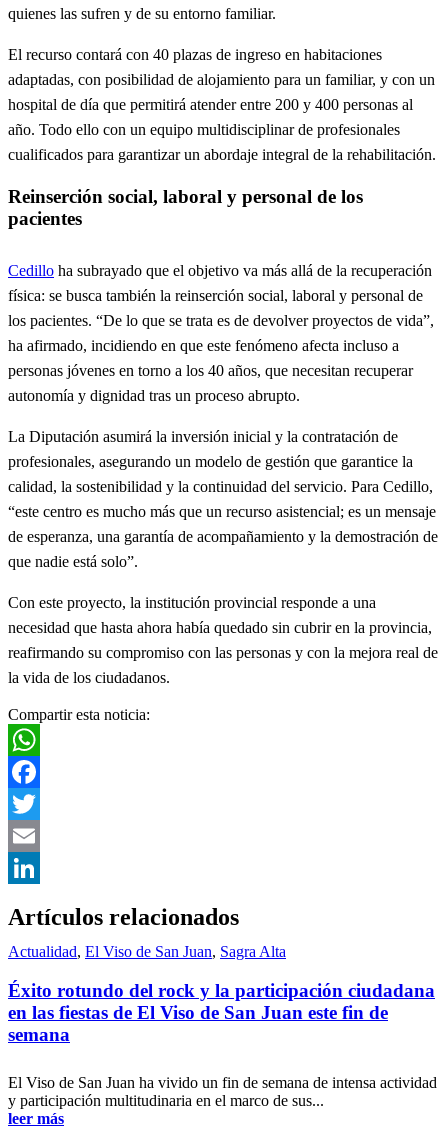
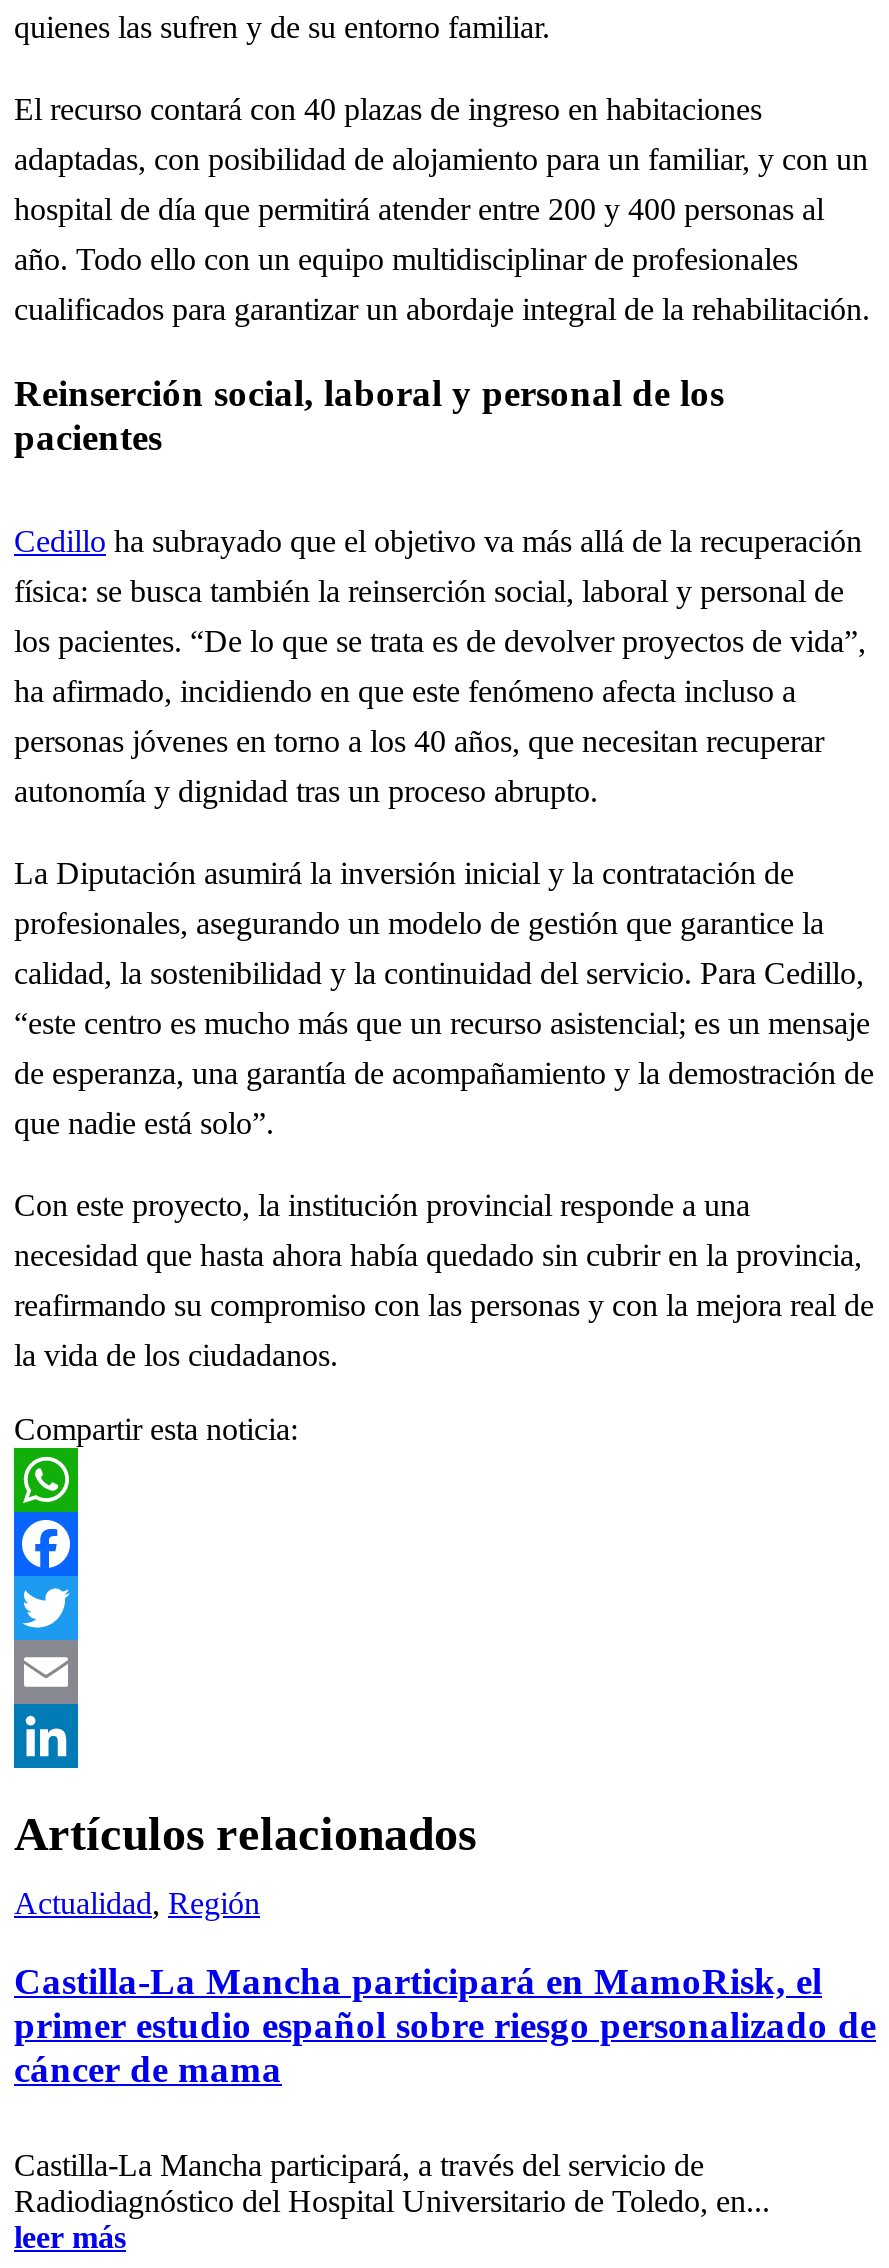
- Actualidad, El Viso de San Juan, Sagra Alta
+ Actualidad, Región

- Éxito rotundo del rock y la participación ciudadana
- en las fiestas de El Viso de San Juan este fin de
- semana
+ Castilla-La Mancha participará en MamoRisk, el
+ primer estudio español sobre riesgo personalizado de
+ cáncer de mama

- El Viso de San Juan ha vivido un fin de semana de intensa actividad
- y participación multitudinaria en el marco de sus...
+ Castilla-La Mancha participará, a través del servicio de
+ Radiodiagnóstico del Hospital Universitario de Toledo, en...
